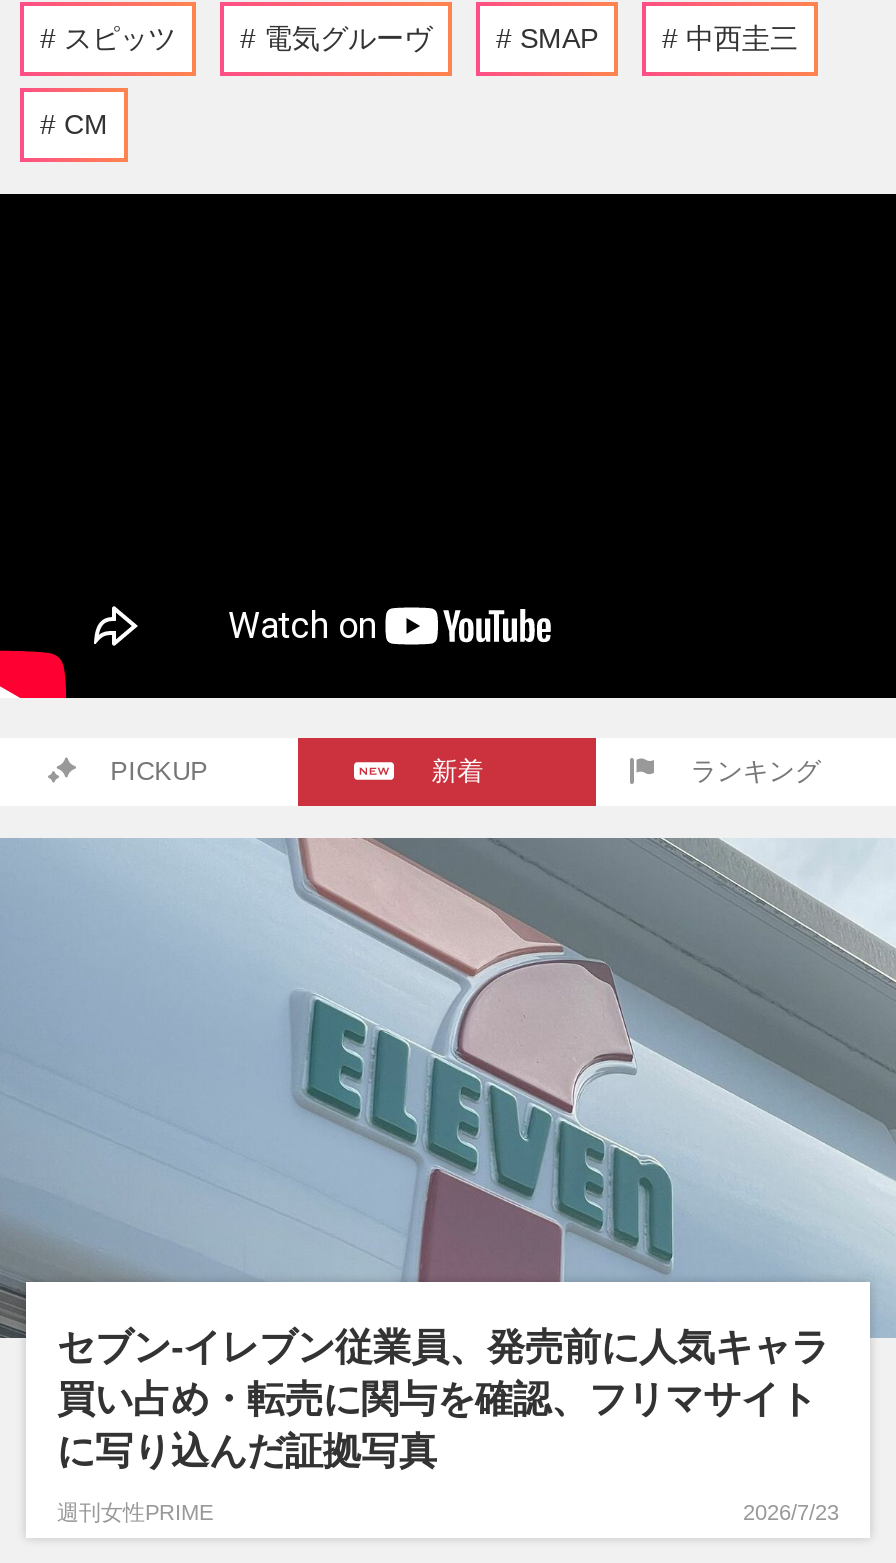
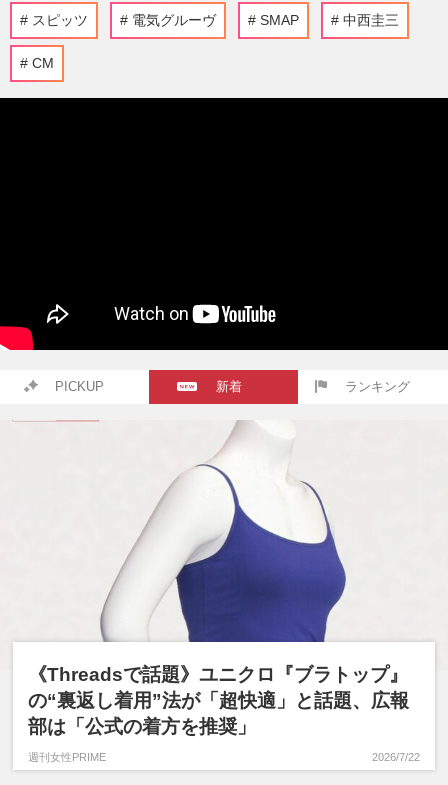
- [image]
- セブン-イレブン従業員、発売前に人気キャラ
- 買い占め・転売に関与を確認、フリマサイト
- に写り込んだ証拠写真
+ [image]
+ 《Threadsで話題》ユニクロ『ブラトップ』
+ の“裏返し着用”法が「超快適」と話題、広報
+ 部は「公式の着方を推奨」

- 2026/7/23
+ 2026/7/22
